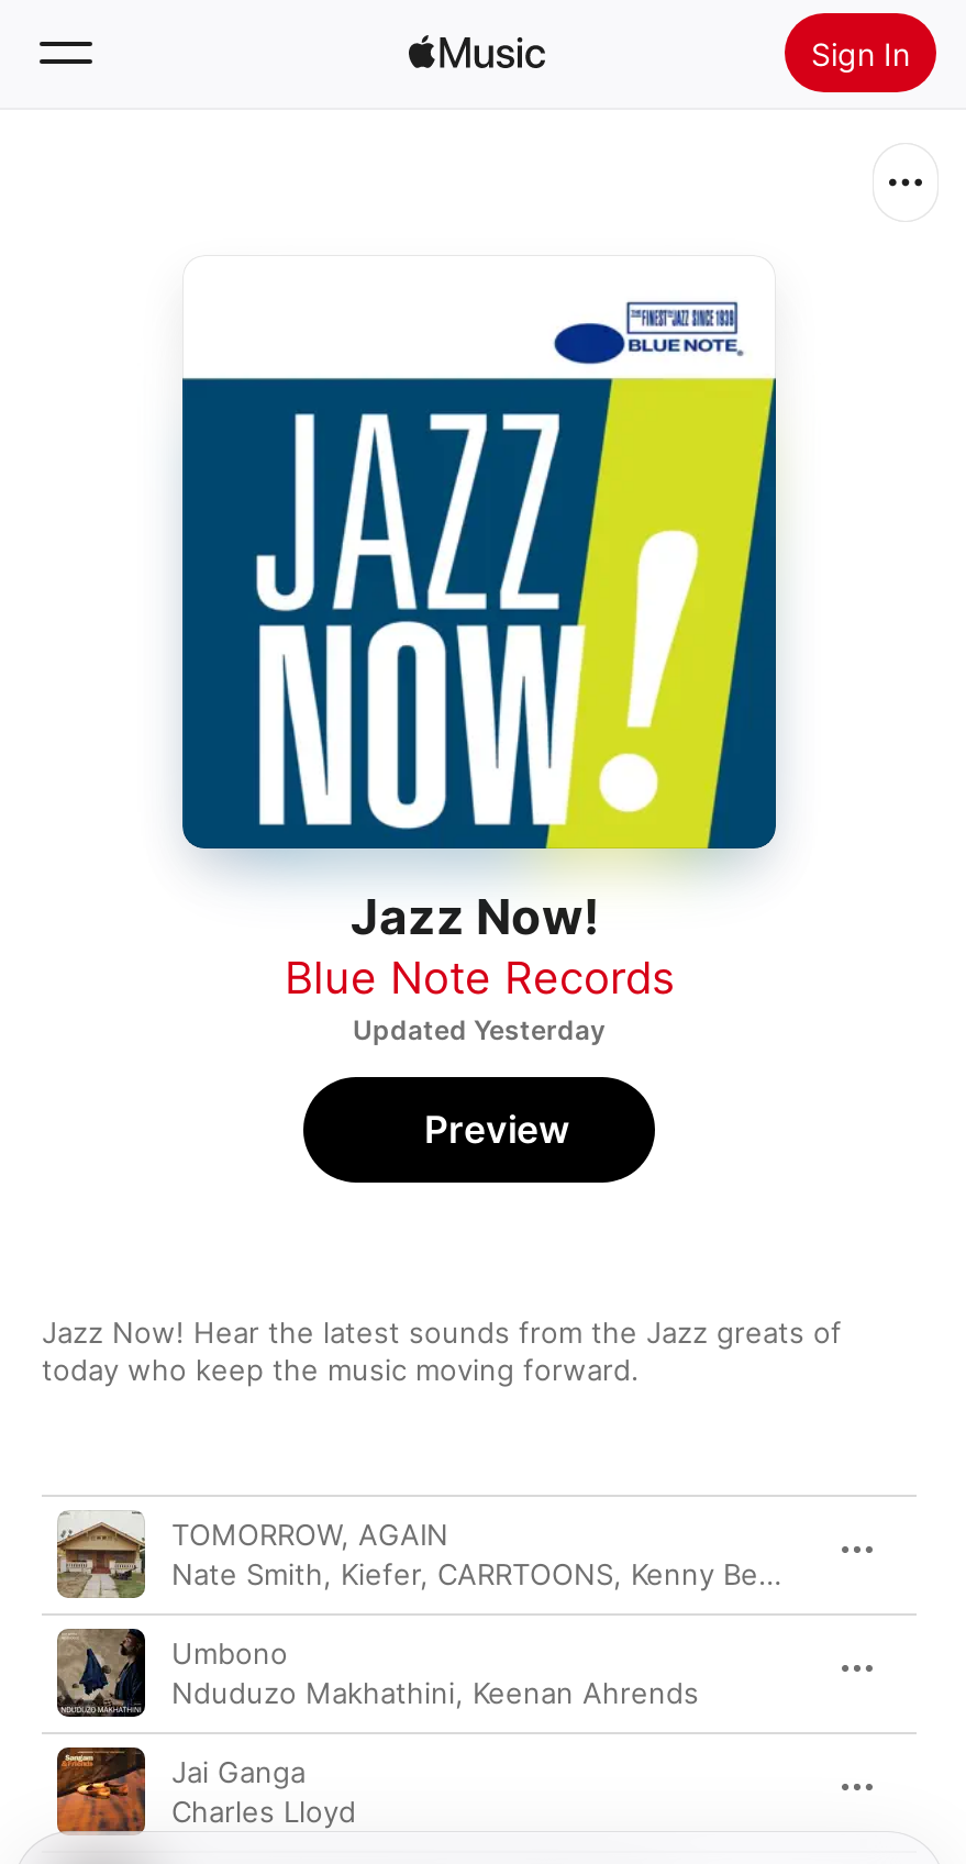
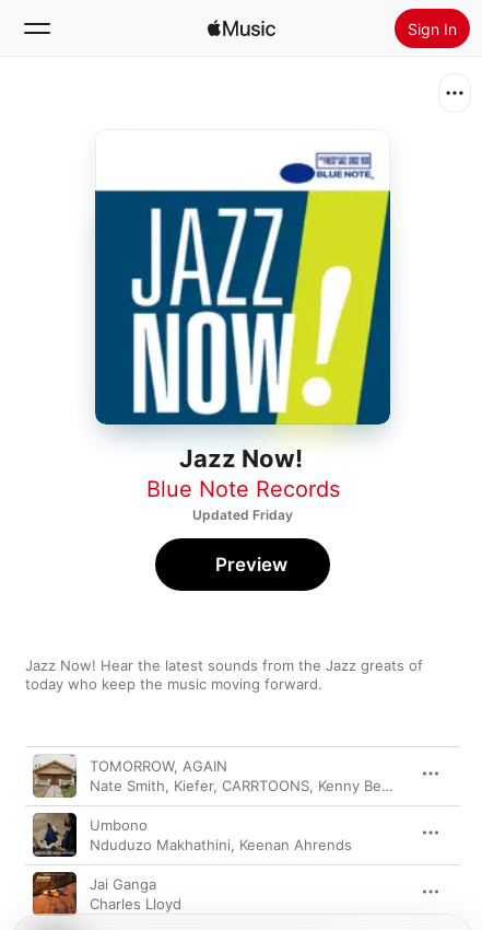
- Updated Yesterday
+ Updated Friday
